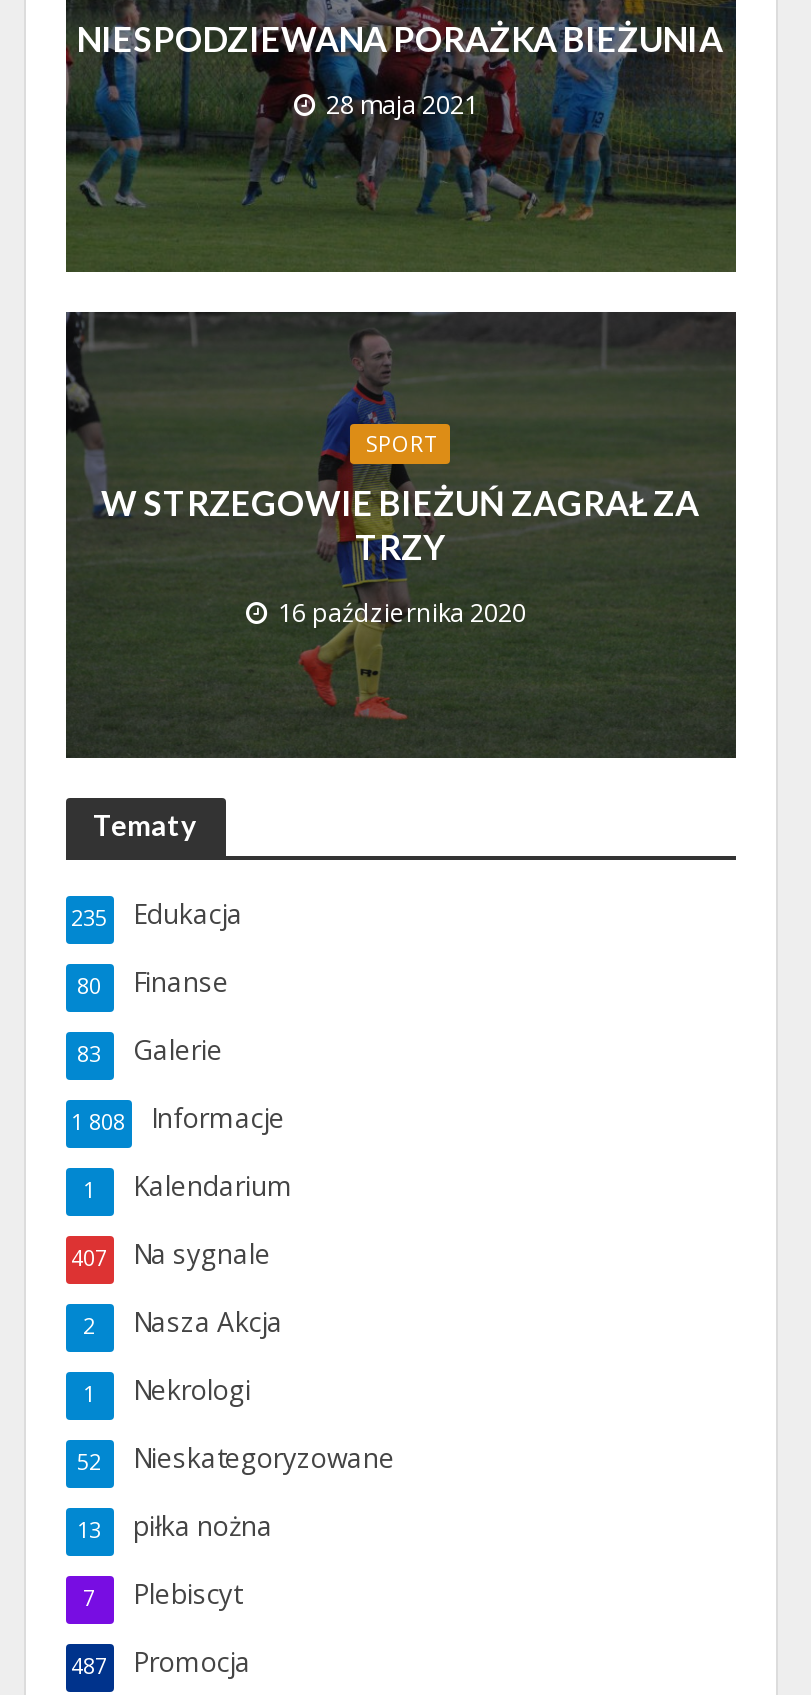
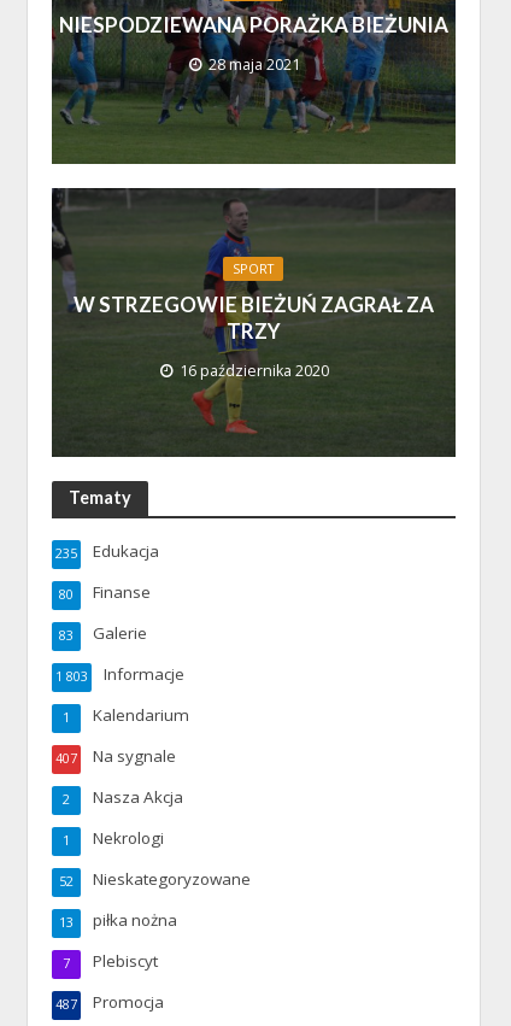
- 1 808 Informacje
+ 1 803 Informacje
